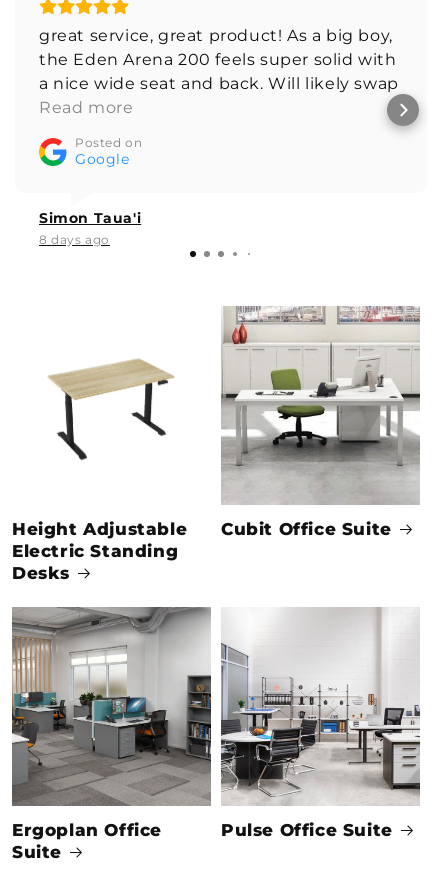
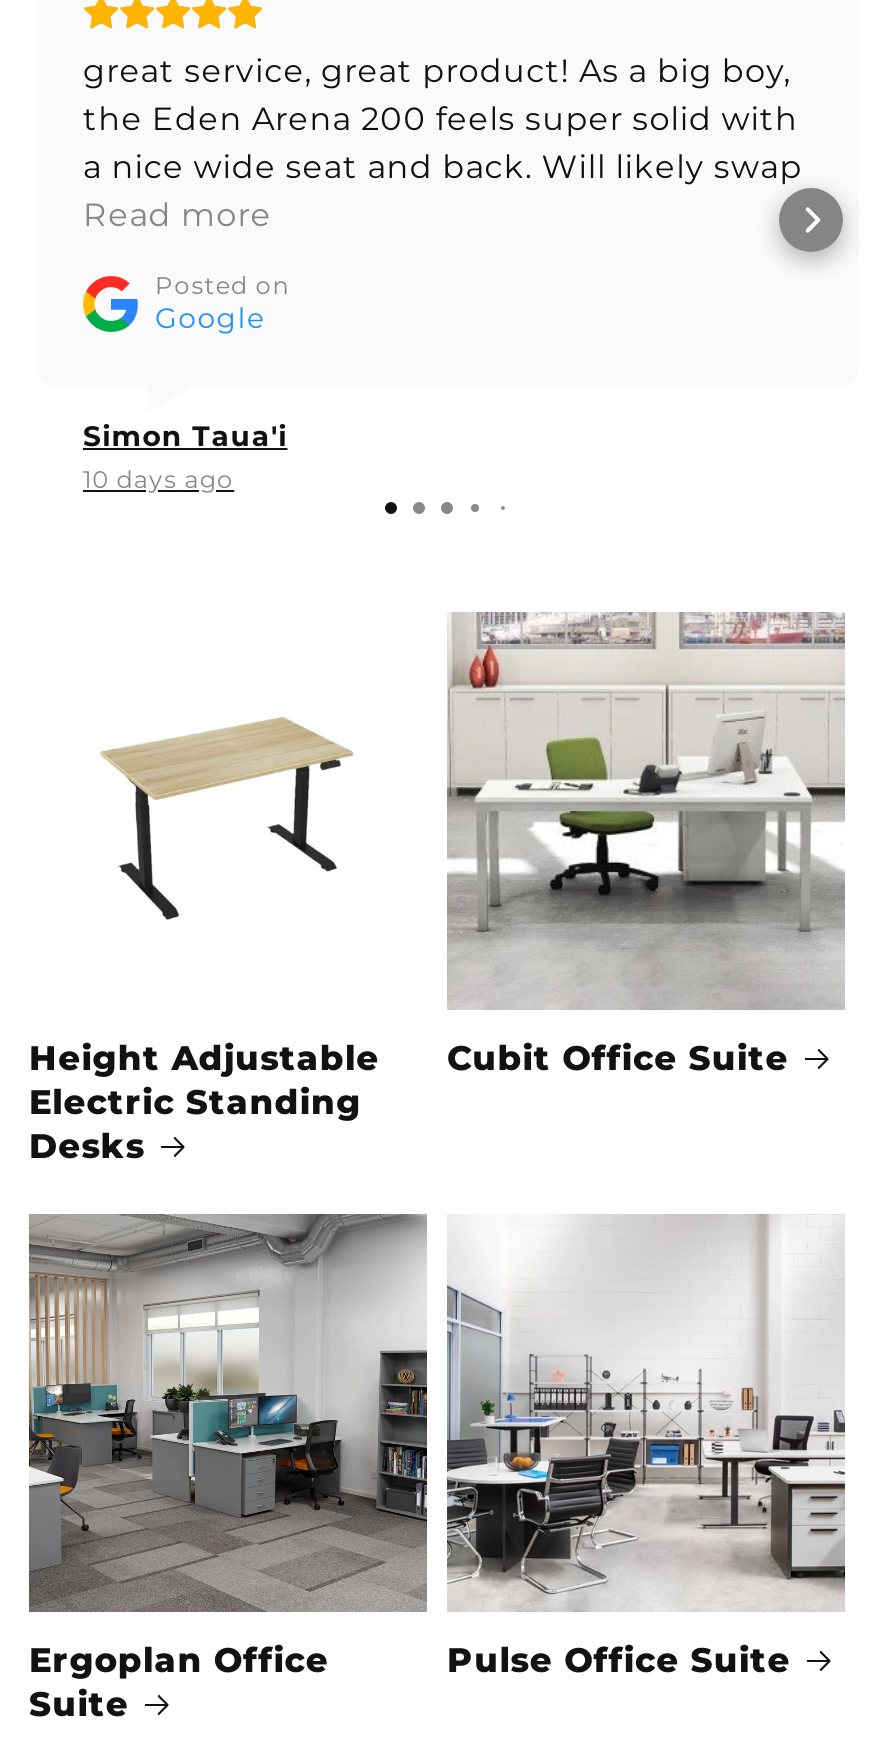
- 8 days ago
+ 10 days ago
